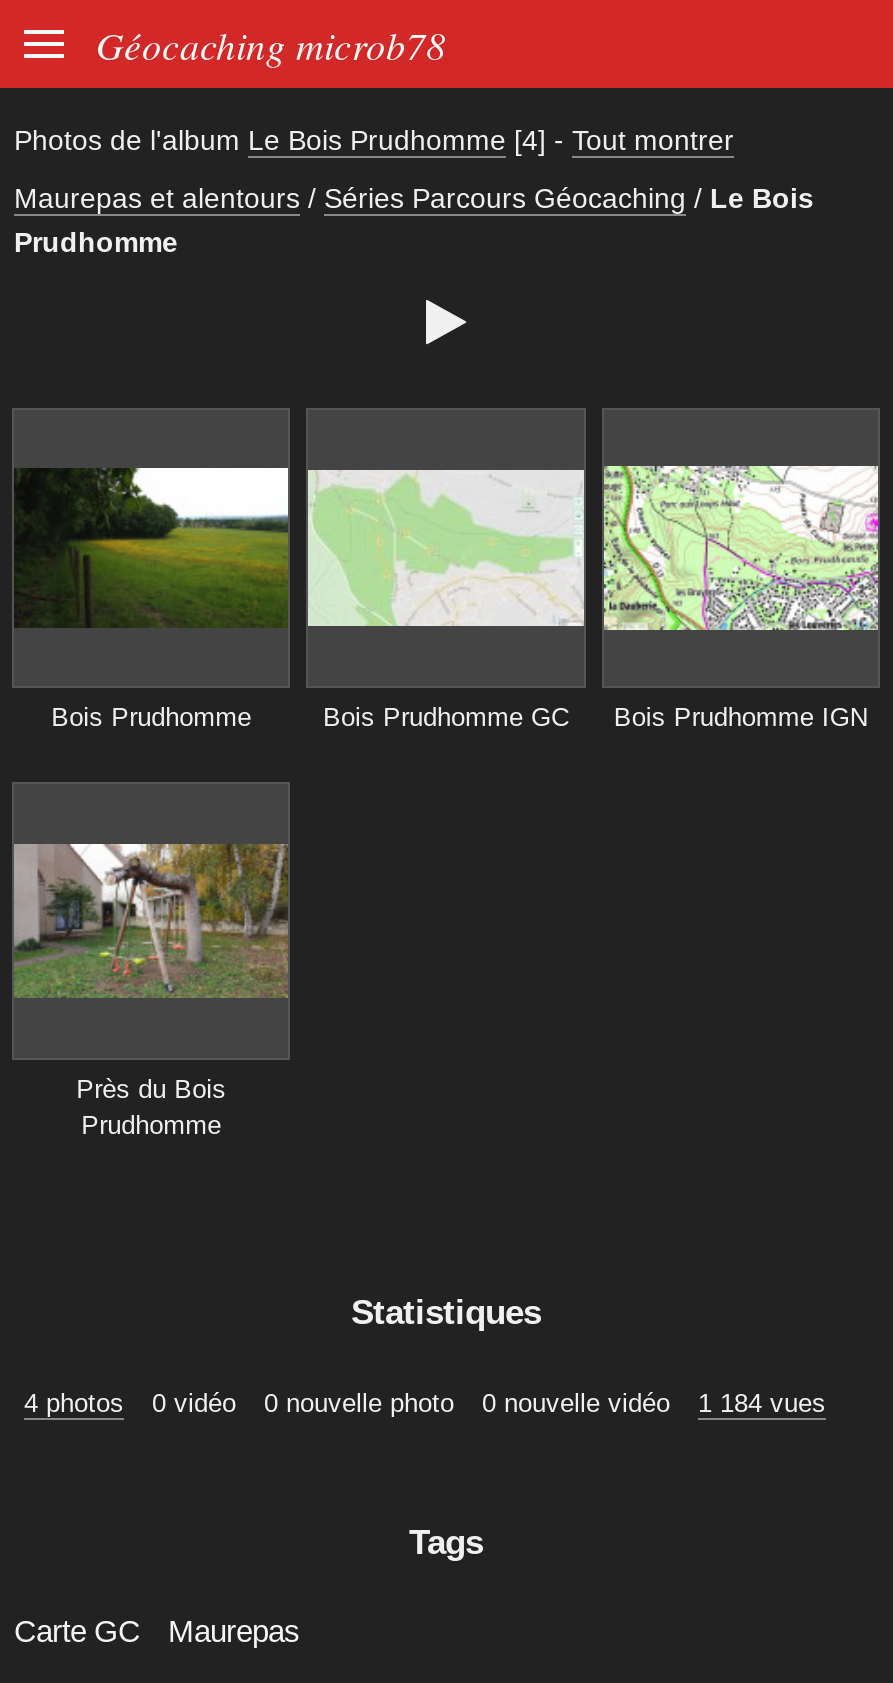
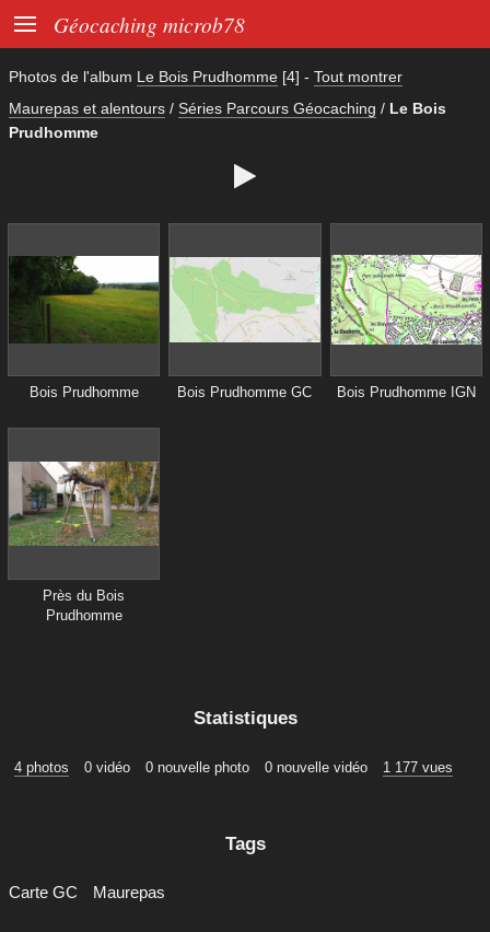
- 4 photos 0 vidéo 0 nouvelle photo 0 nouvelle vidéo 1 184 vues
+ 4 photos 0 vidéo 0 nouvelle photo 0 nouvelle vidéo 1 177 vues
